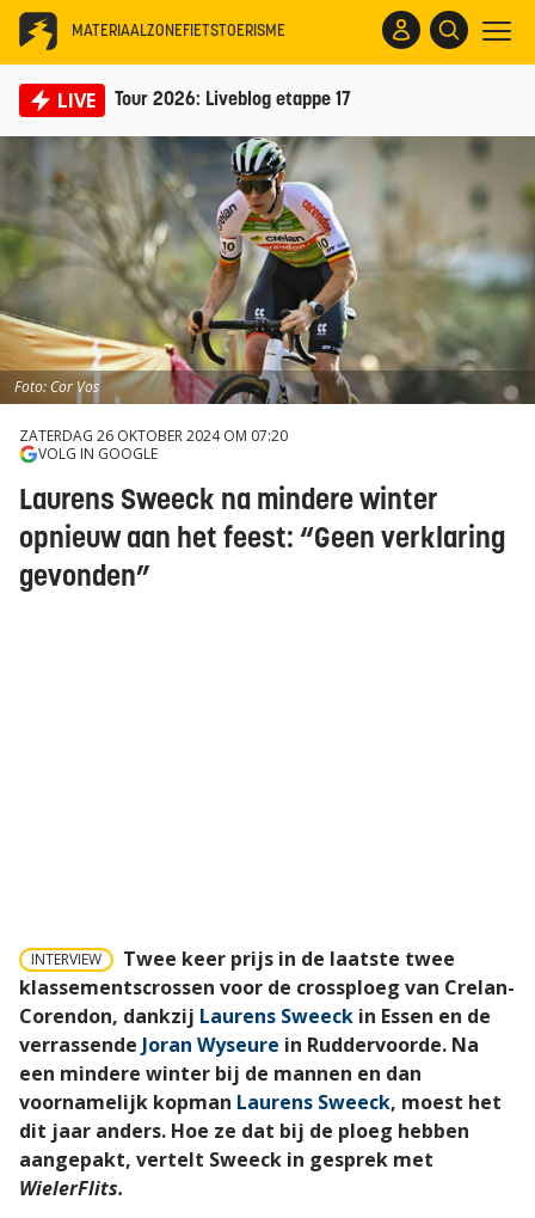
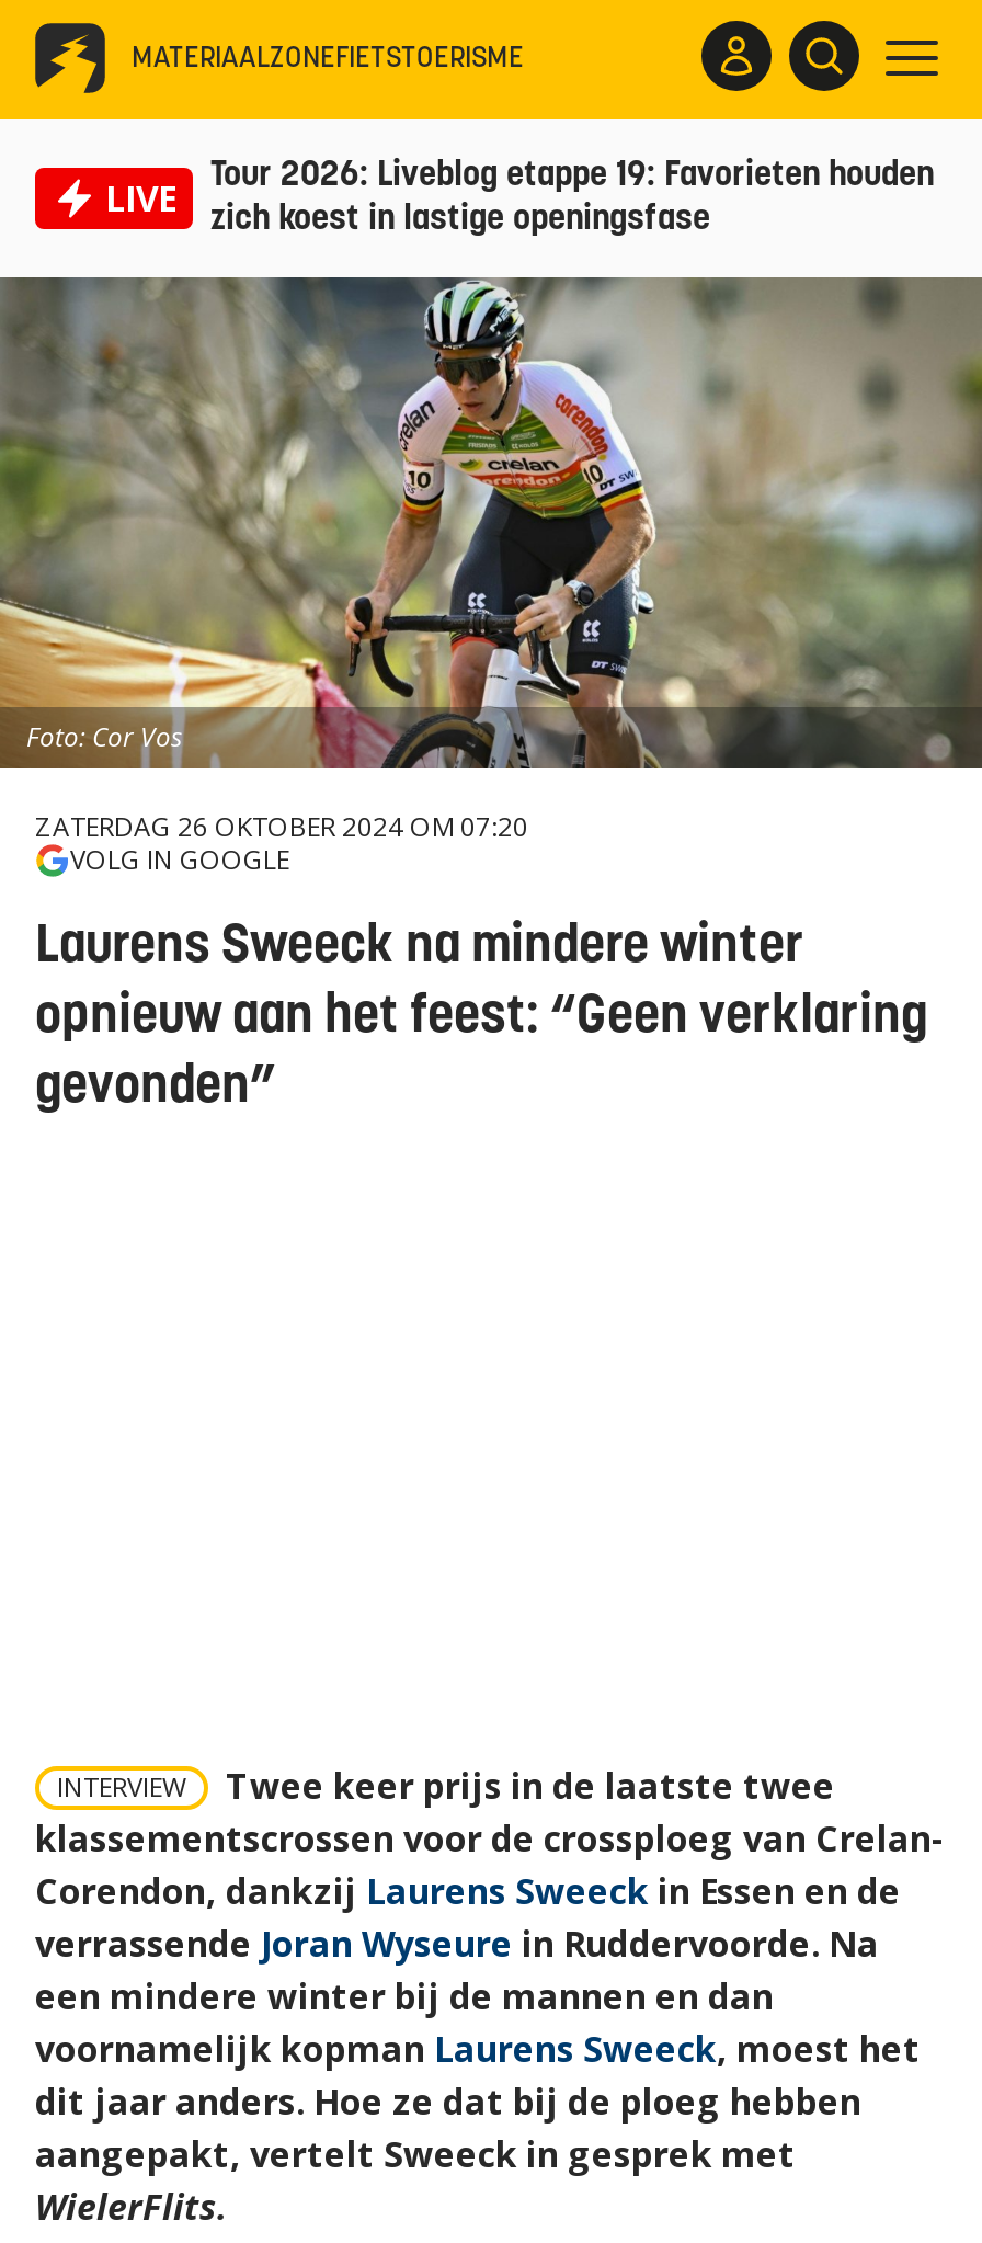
- Tour 2026: Liveblog etappe 17
+ Tour 2026: Liveblog etappe 19: Favorieten houden
+ zich koest in lastige openingsfase
